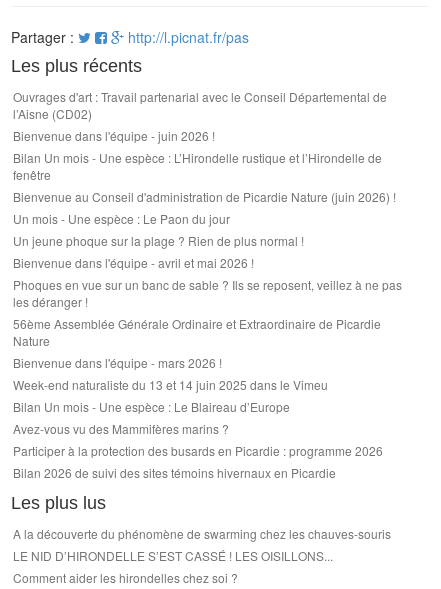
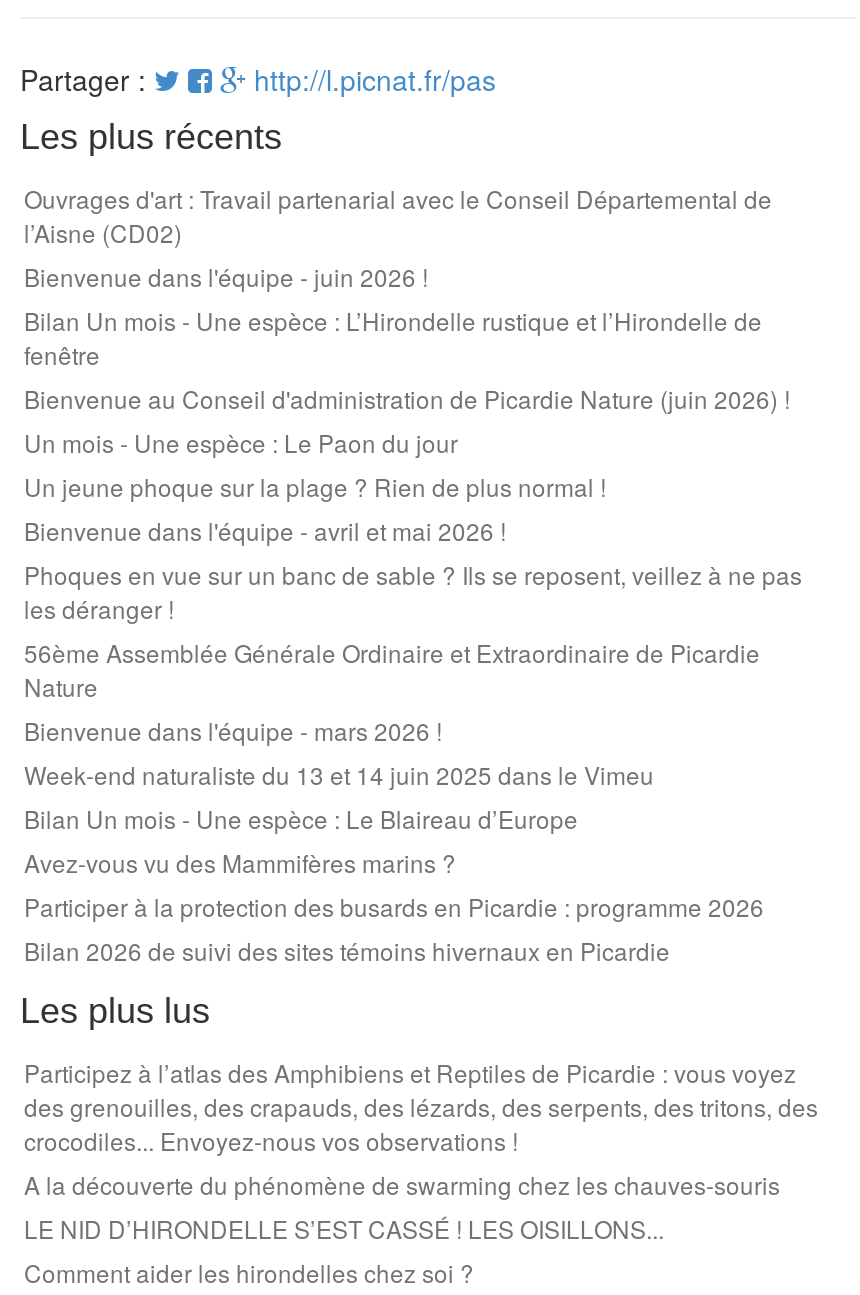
+ Participez à l’atlas des Amphibiens et Reptiles de Picardie : vous voyez
+ des grenouilles, des crapauds, des lézards, des serpents, des tritons, des
+ crocodiles... Envoyez-nous vos observations !
